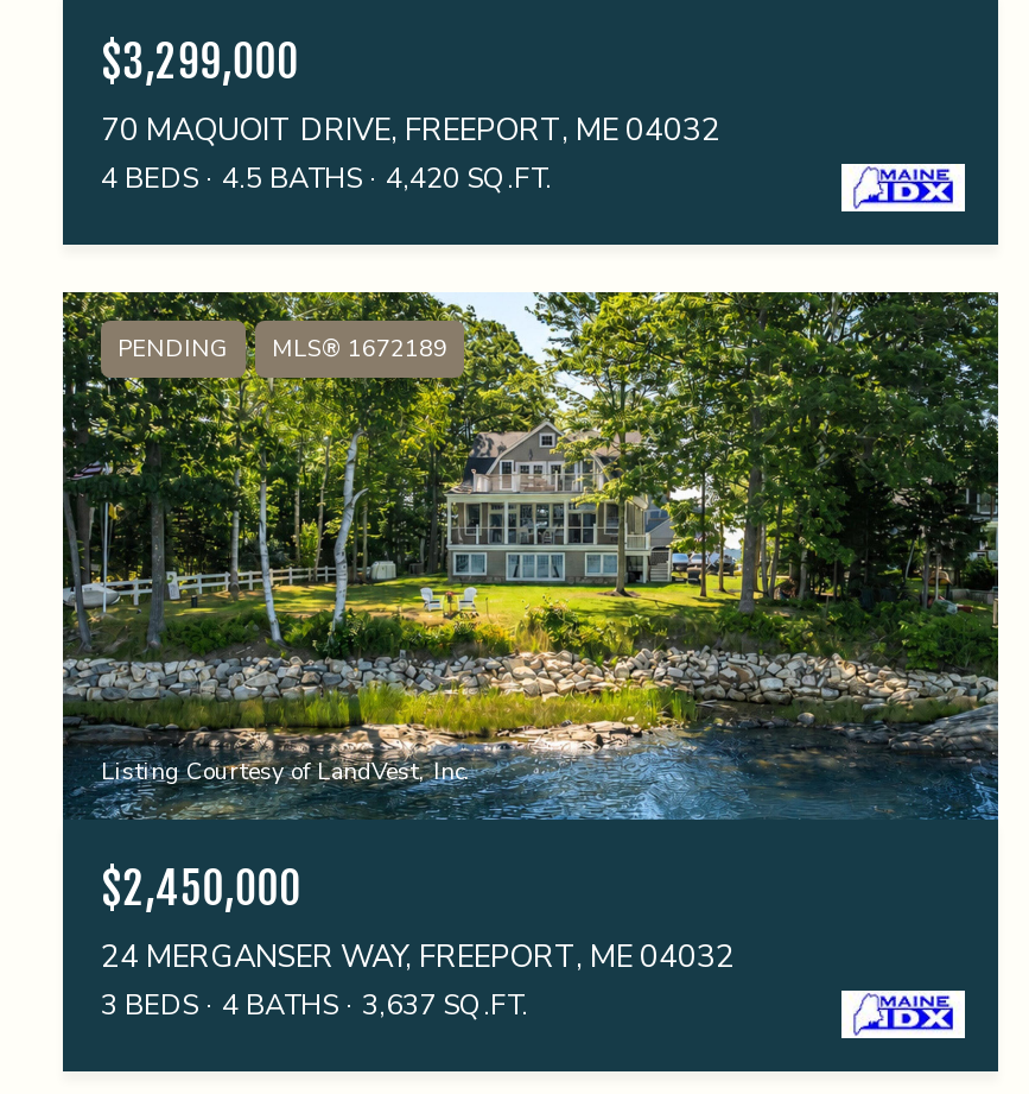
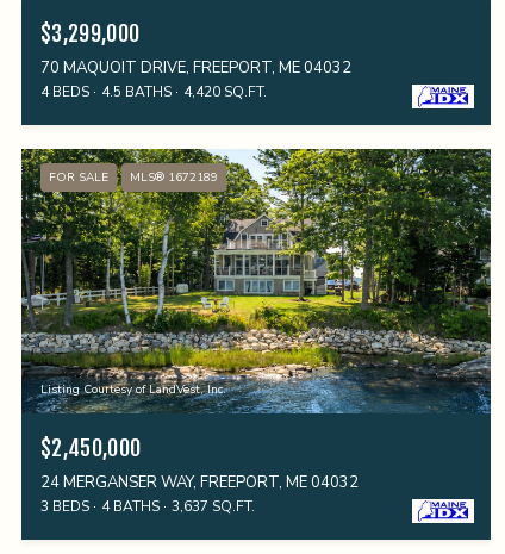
- PENDING
+ FOR SALE
